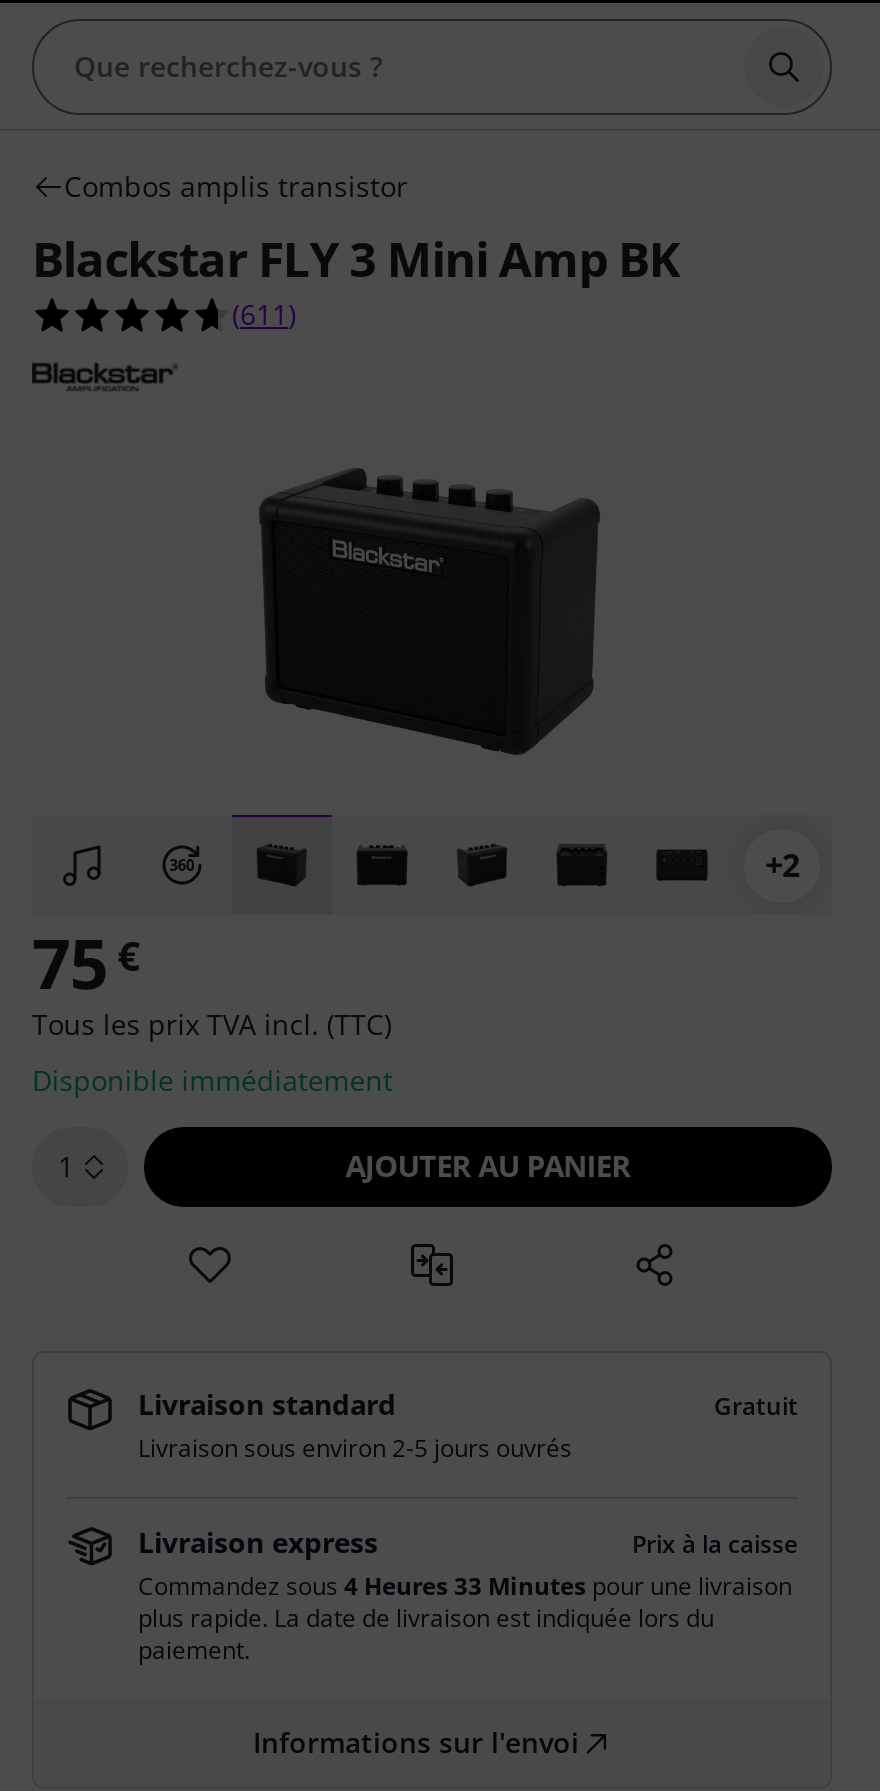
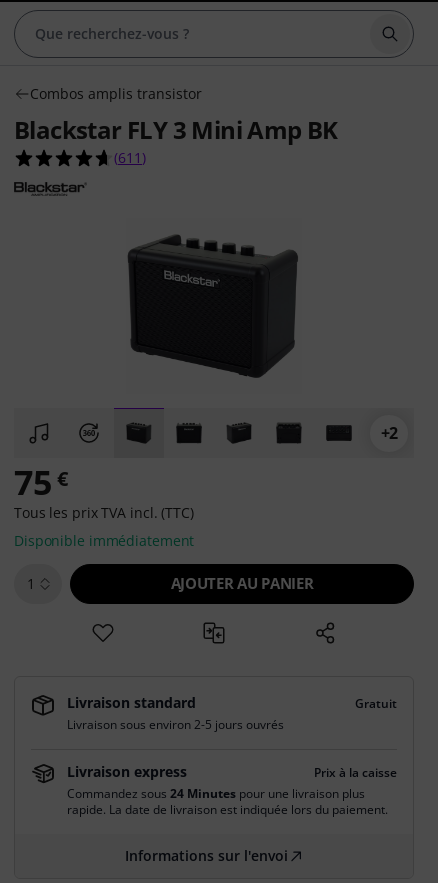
- Commandez sous 4 Heures 33 Minutes pour une livraison
- plus rapide. La date de livraison est indiquée lors du
- paiement.
+ Commandez sous 24 Minutes pour une livraison plus
+ rapide. La date de livraison est indiquée lors du paiement.
